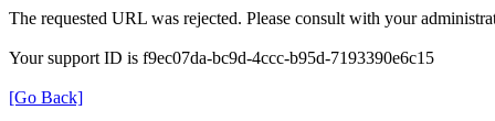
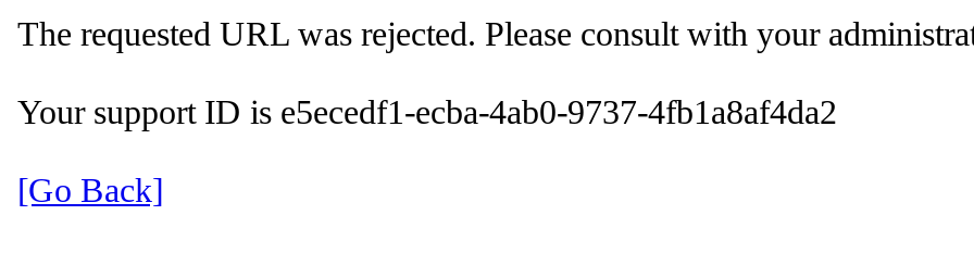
- Your support ID is f9ec07da-bc9d-4ccc-b95d-7193390e6c15
+ Your support ID is e5ecedf1-ecba-4ab0-9737-4fb1a8af4da2
